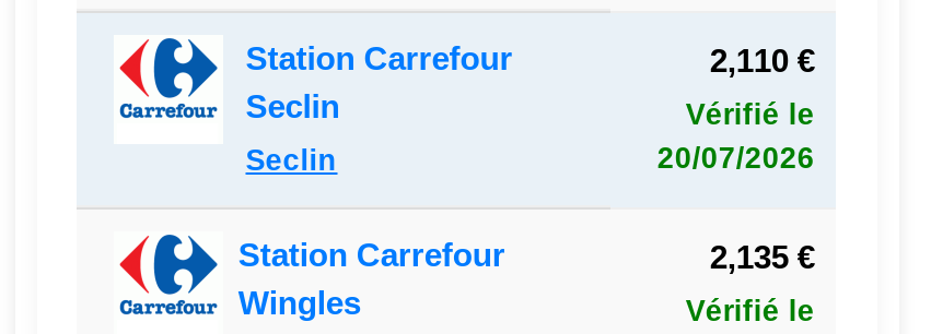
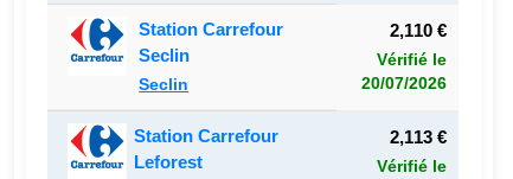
- 2,135 €
+ 2,113 €

- Wingles
+ Leforest
